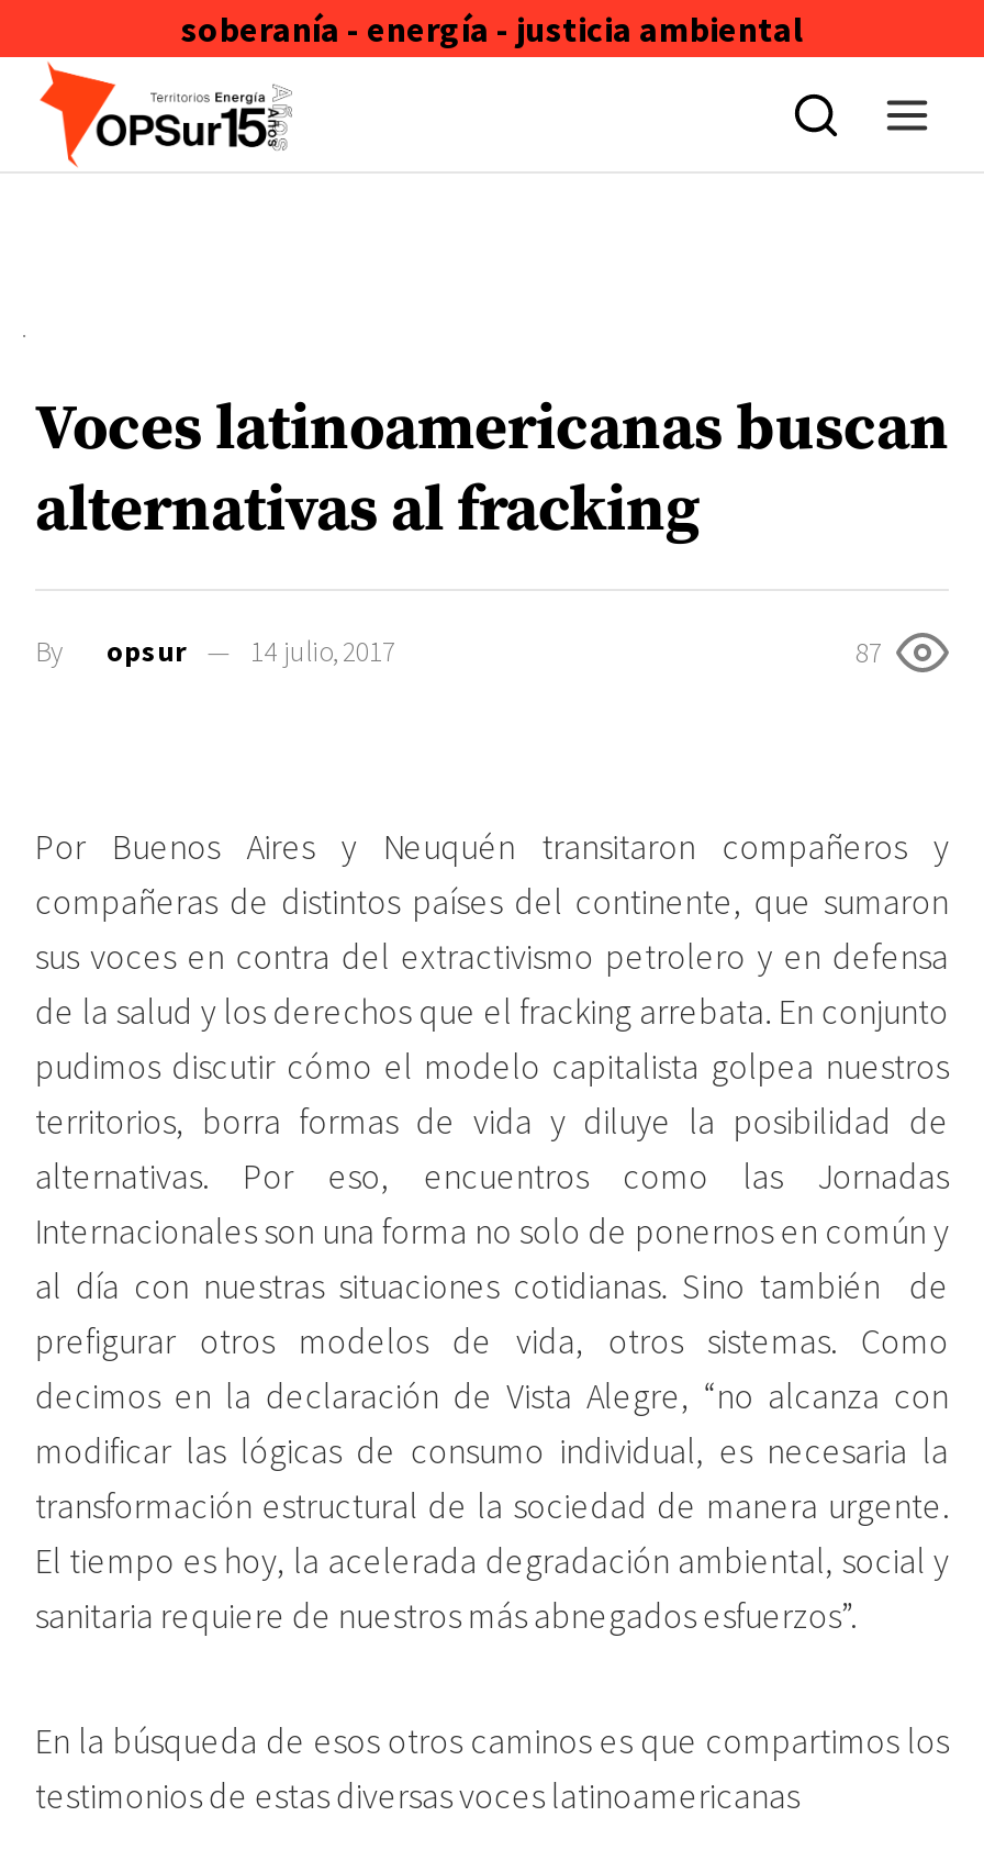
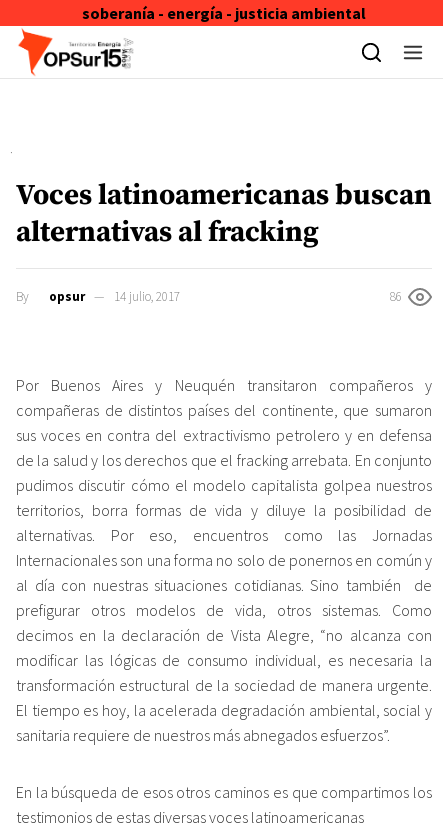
- 87
+ 86
